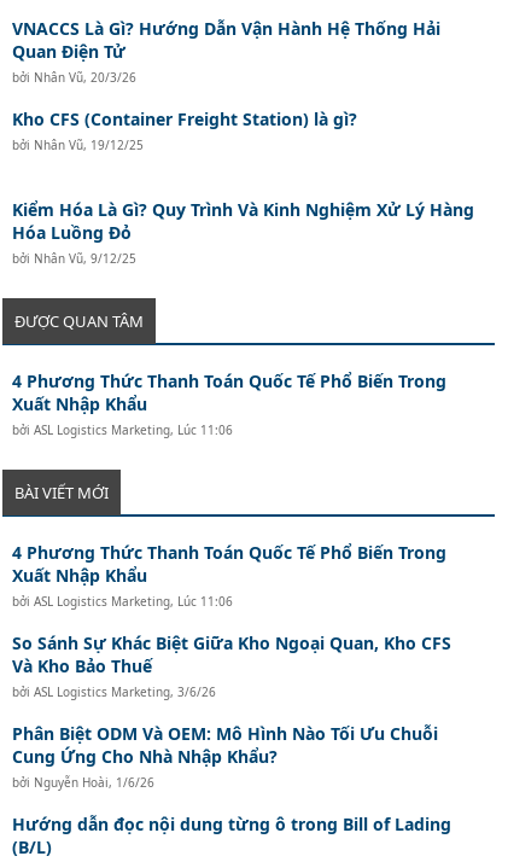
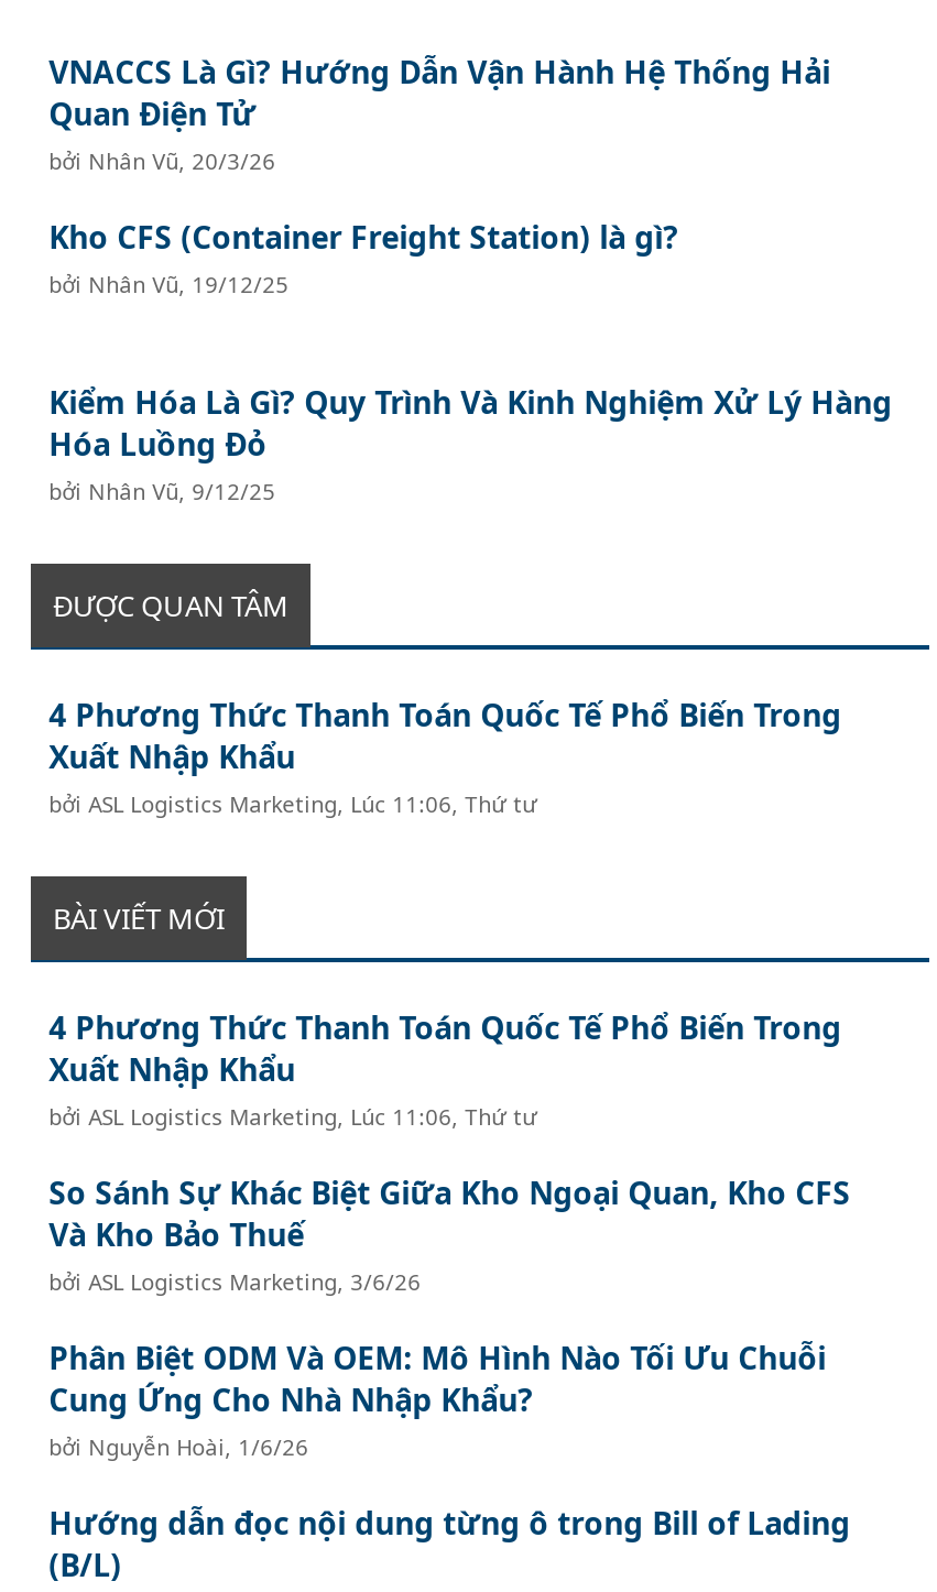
- bởi ASL Logistics Marketing, Lúc 11:06
+ bởi ASL Logistics Marketing, Lúc 11:06, Thứ tư

- bởi ASL Logistics Marketing, Lúc 11:06
+ bởi ASL Logistics Marketing, Lúc 11:06, Thứ tư
